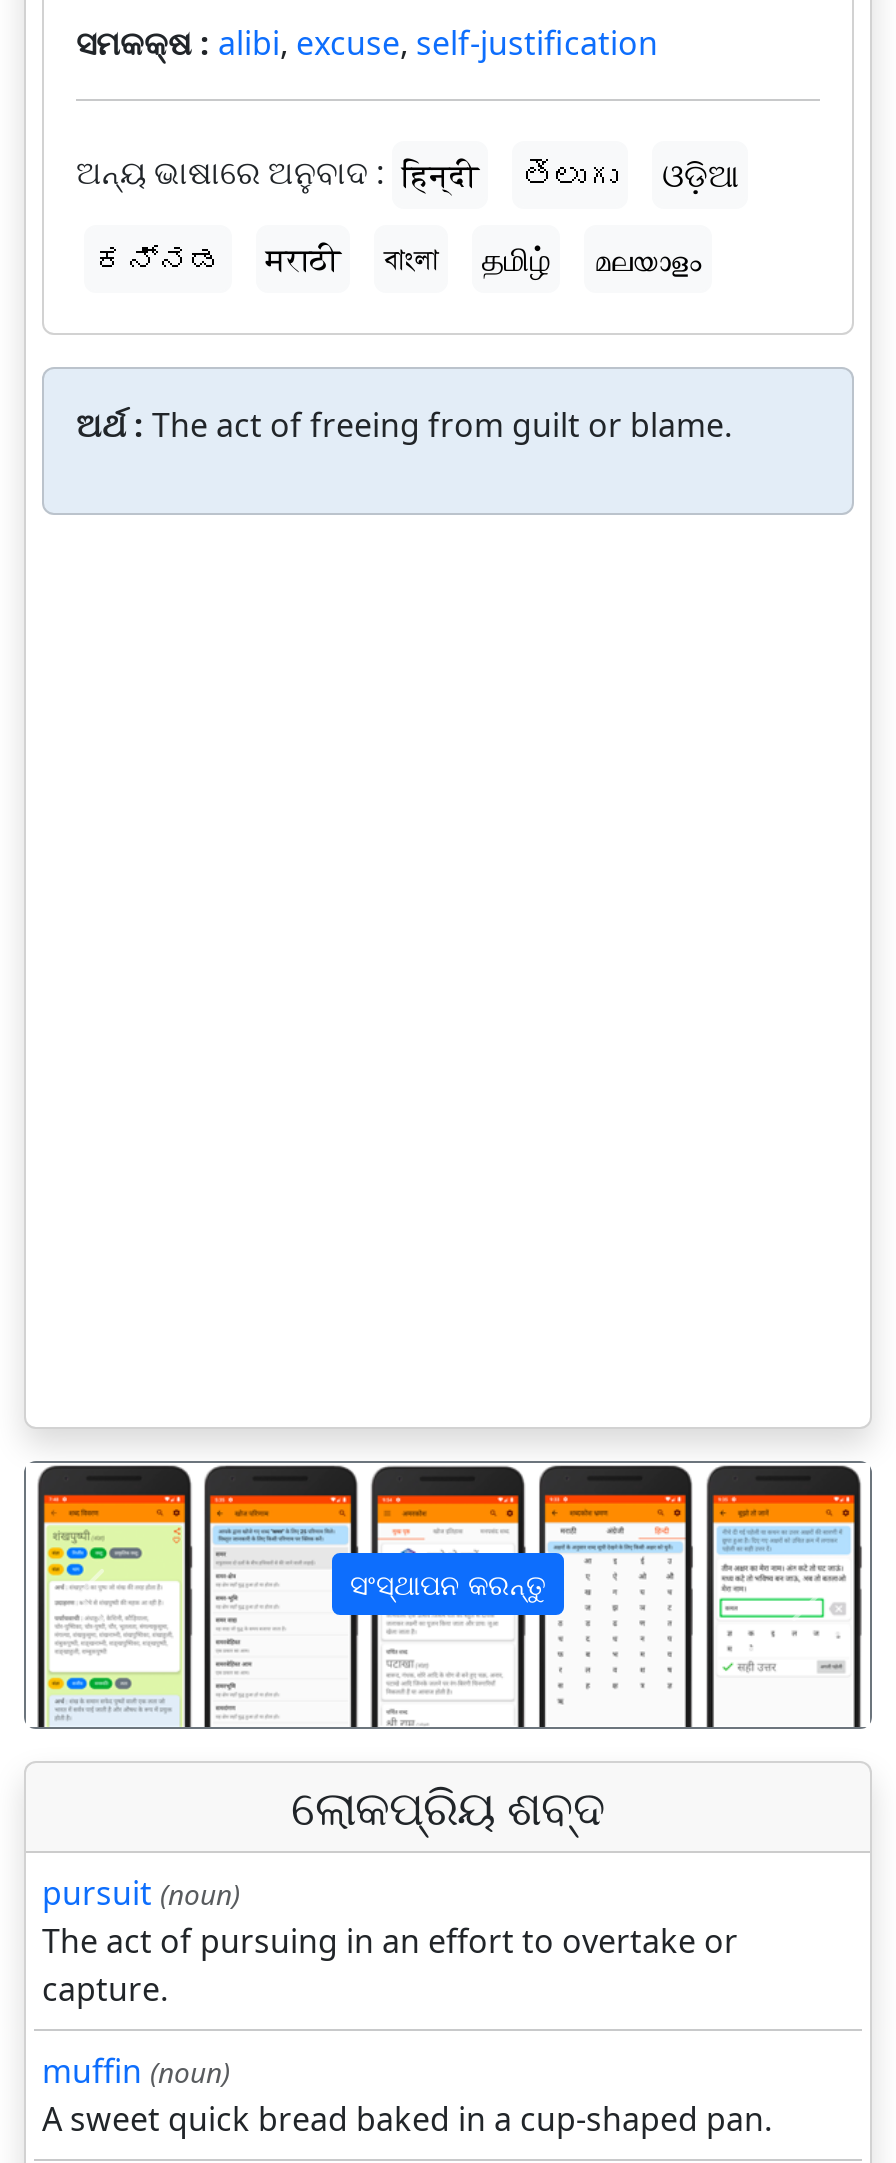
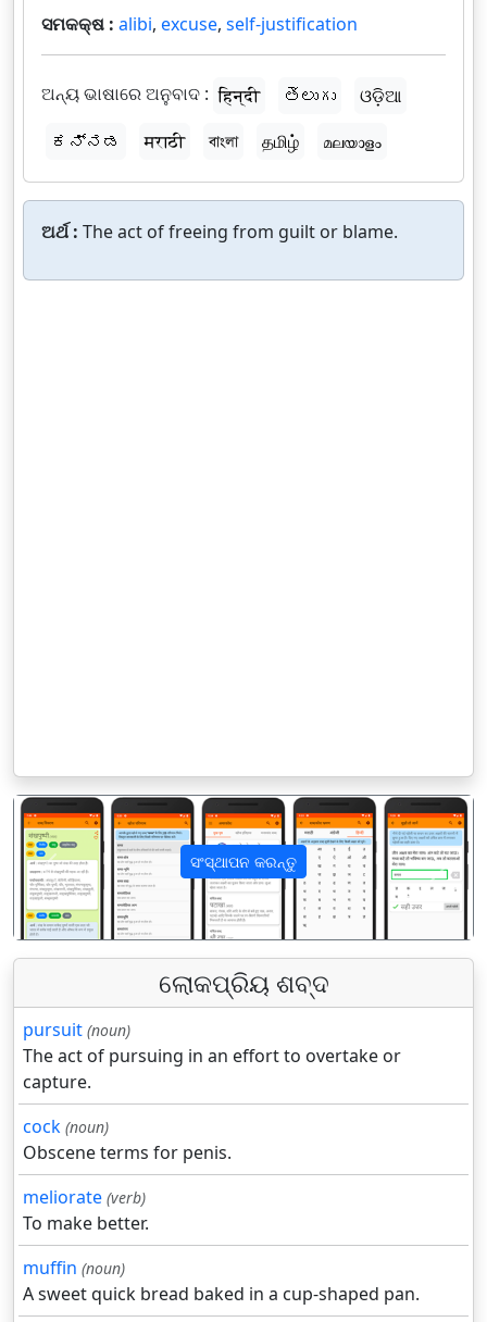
+ cock (noun)
+ Obscene terms for penis.
+ meliorate (verb)
+ To make better.
